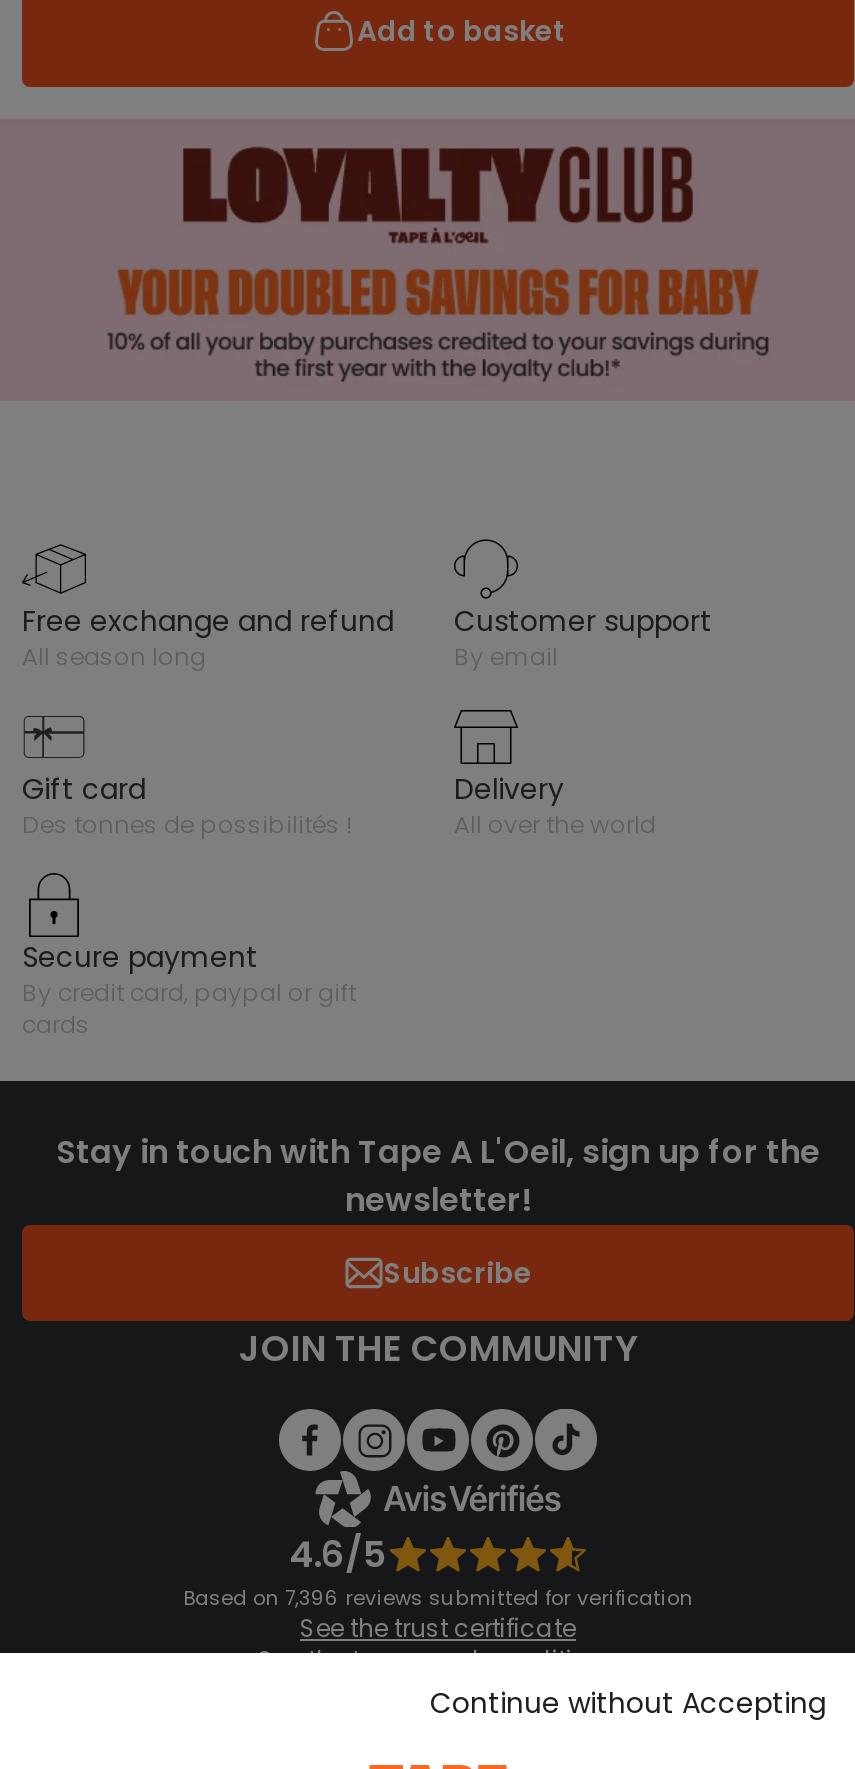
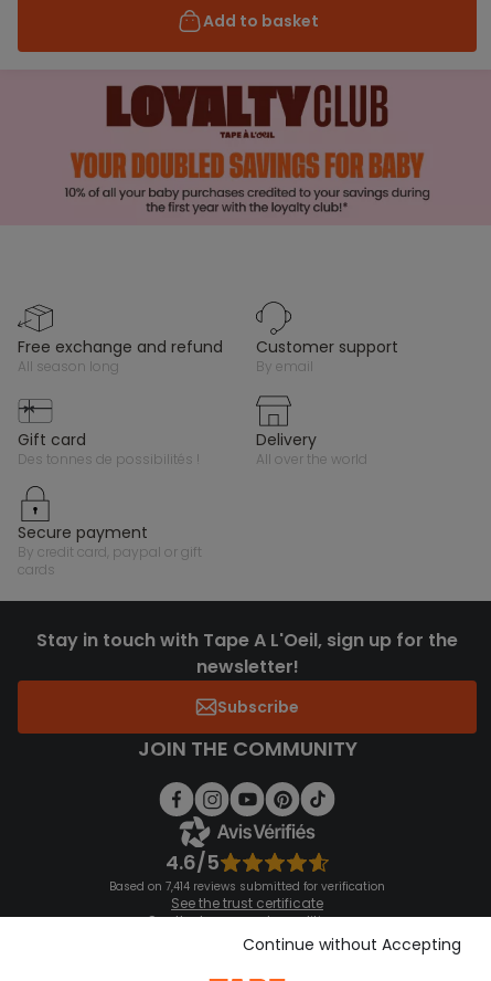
- Based on 7,396 reviews submitted for verification
+ Based on 7,414 reviews submitted for verification
